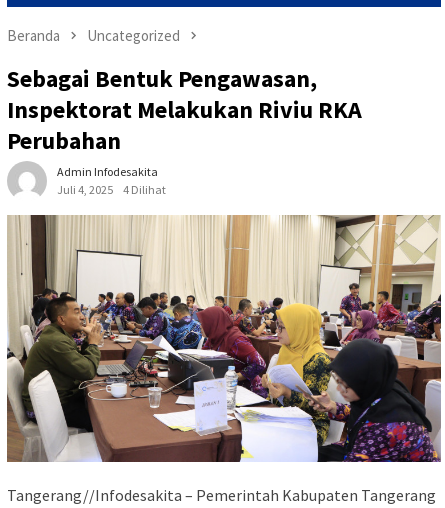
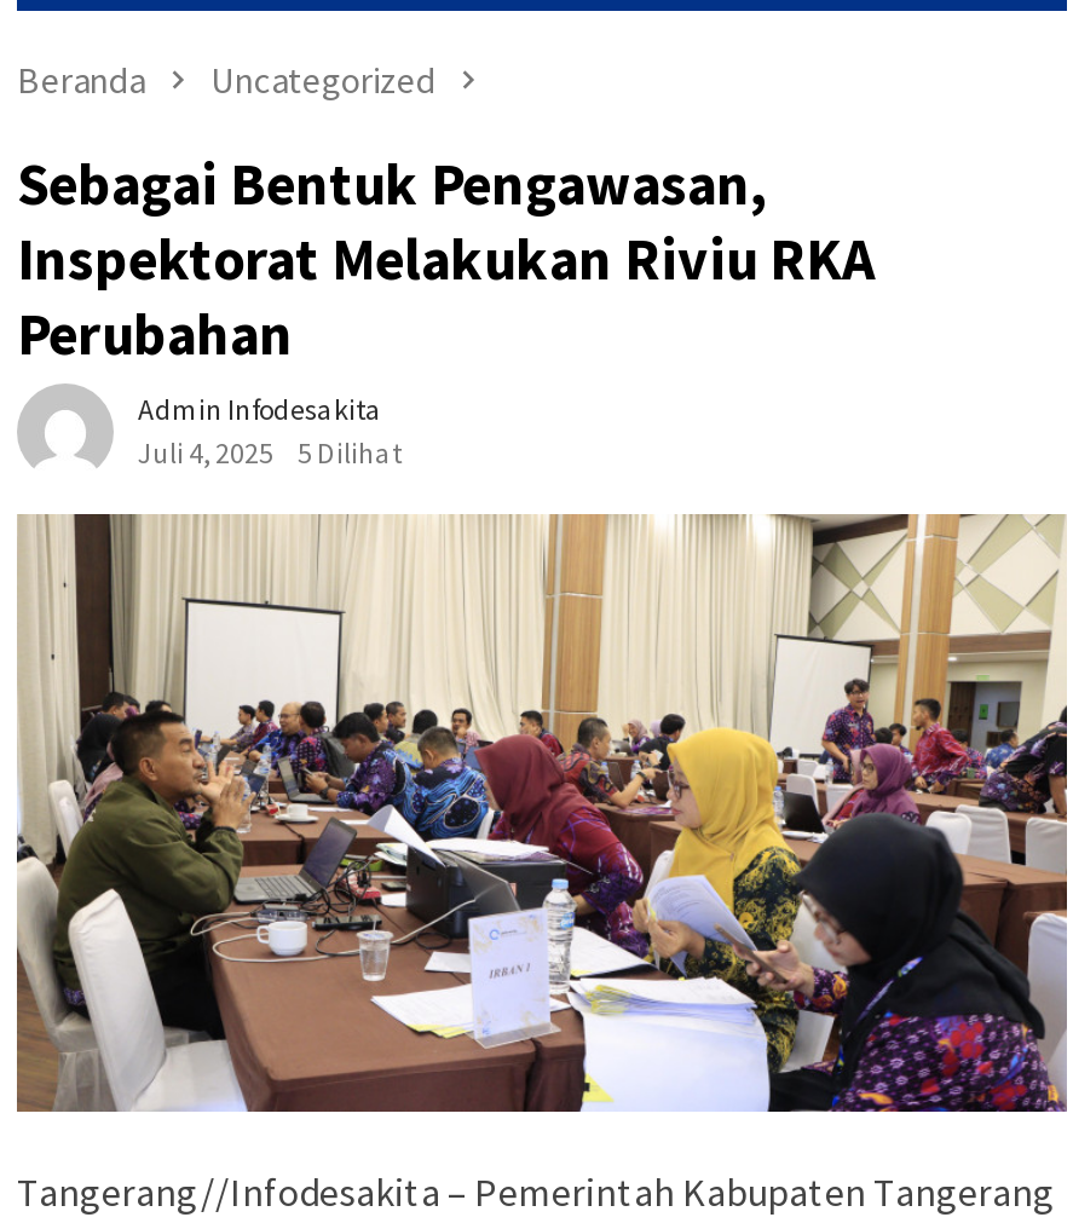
- Juli 4, 2025 4 Dilihat
+ Juli 4, 2025 5 Dilihat
